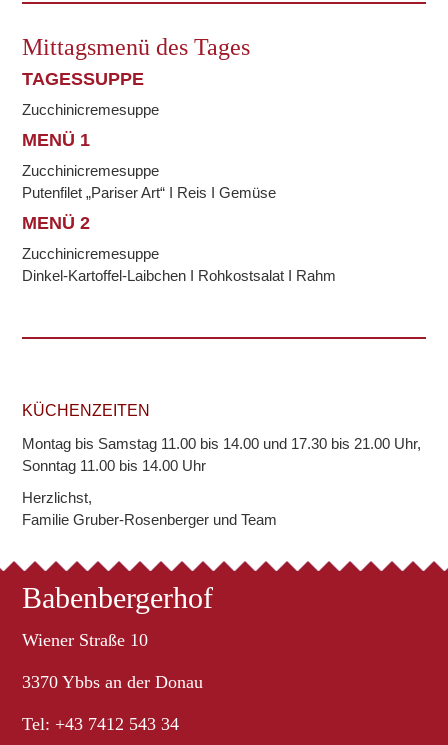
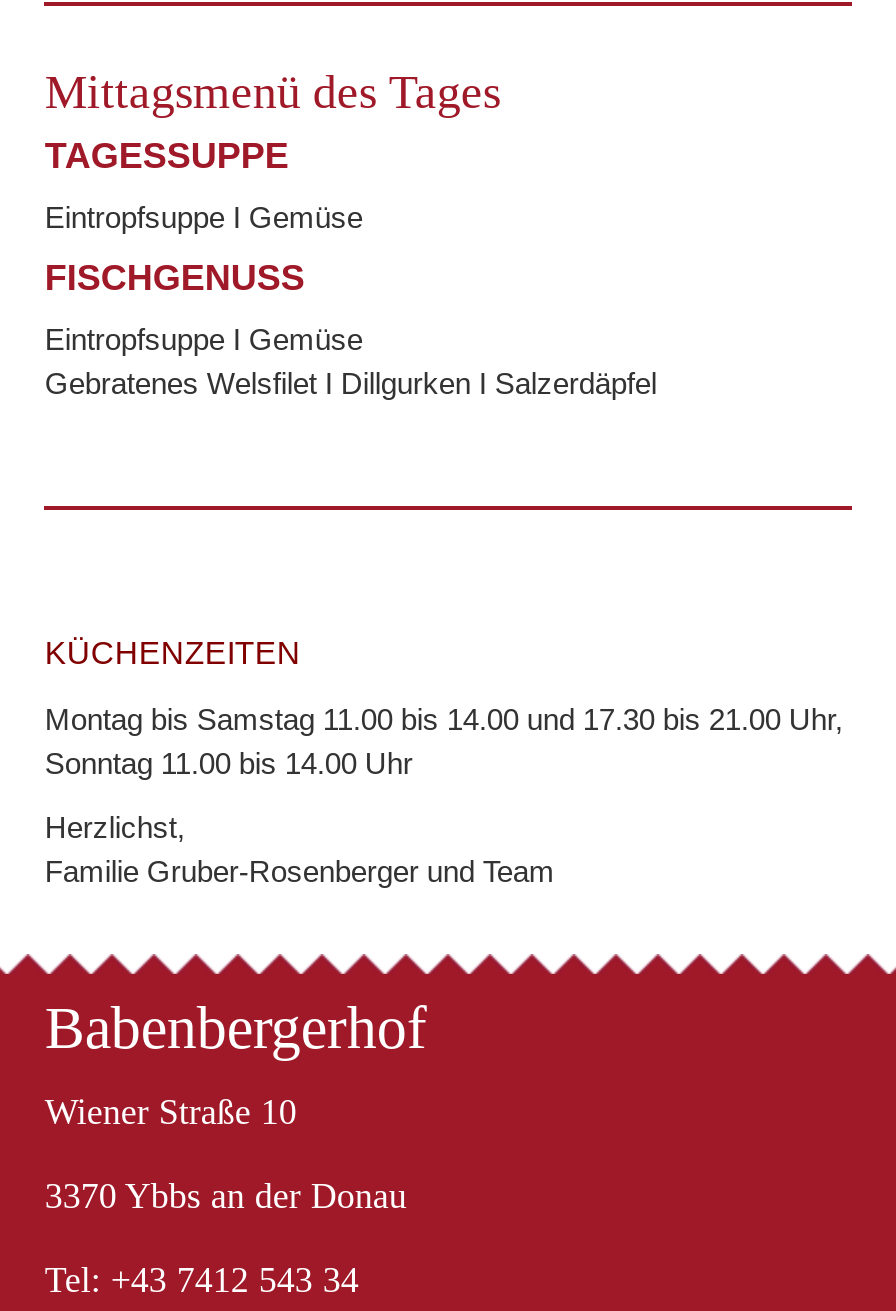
- Zucchinicremesuppe
- MENÜ 1
- Zucchinicremesuppe
- Putenfilet „Pariser Art“ I Reis I Gemüse
- MENÜ 2
- Zucchinicremesuppe
- Dinkel-Kartoffel-Laibchen I Rohkostsalat I Rahm
+ Eintropfsuppe I Gemüse
+ FISCHGENUSS
+ Eintropfsuppe I Gemüse
+ Gebratenes Welsfilet I Dillgurken I Salzerdäpfel
